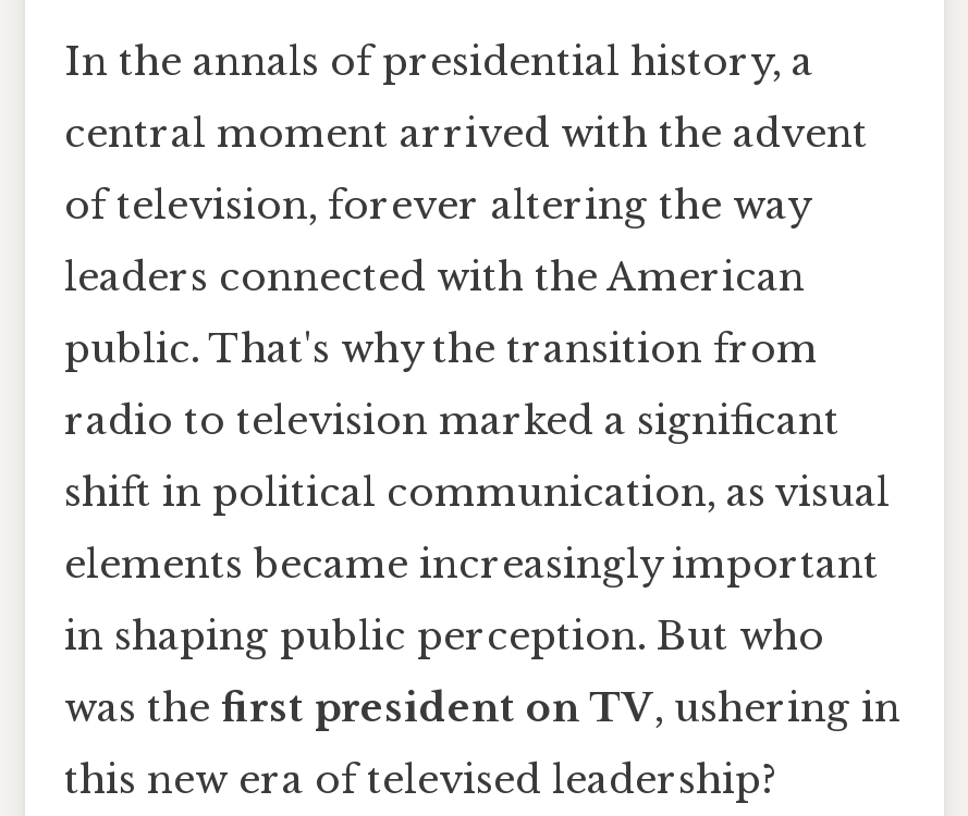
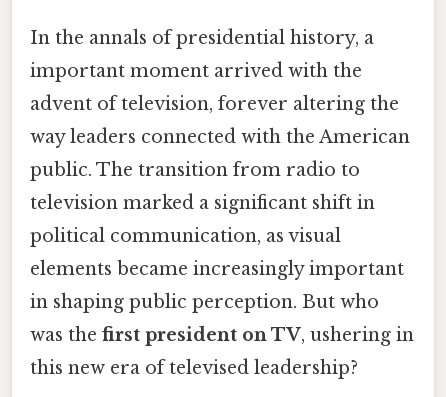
- central moment arrived with the advent
+ important moment arrived with the

- of television, forever altering the way
+ advent of television, forever altering the

- leaders connected with the American
+ way leaders connected with the American

- public. That's why the transition from
+ public. The transition from radio to

- radio to television marked a significant
+ television marked a significant shift in

- shift in political communication, as visual
+ political communication, as visual
